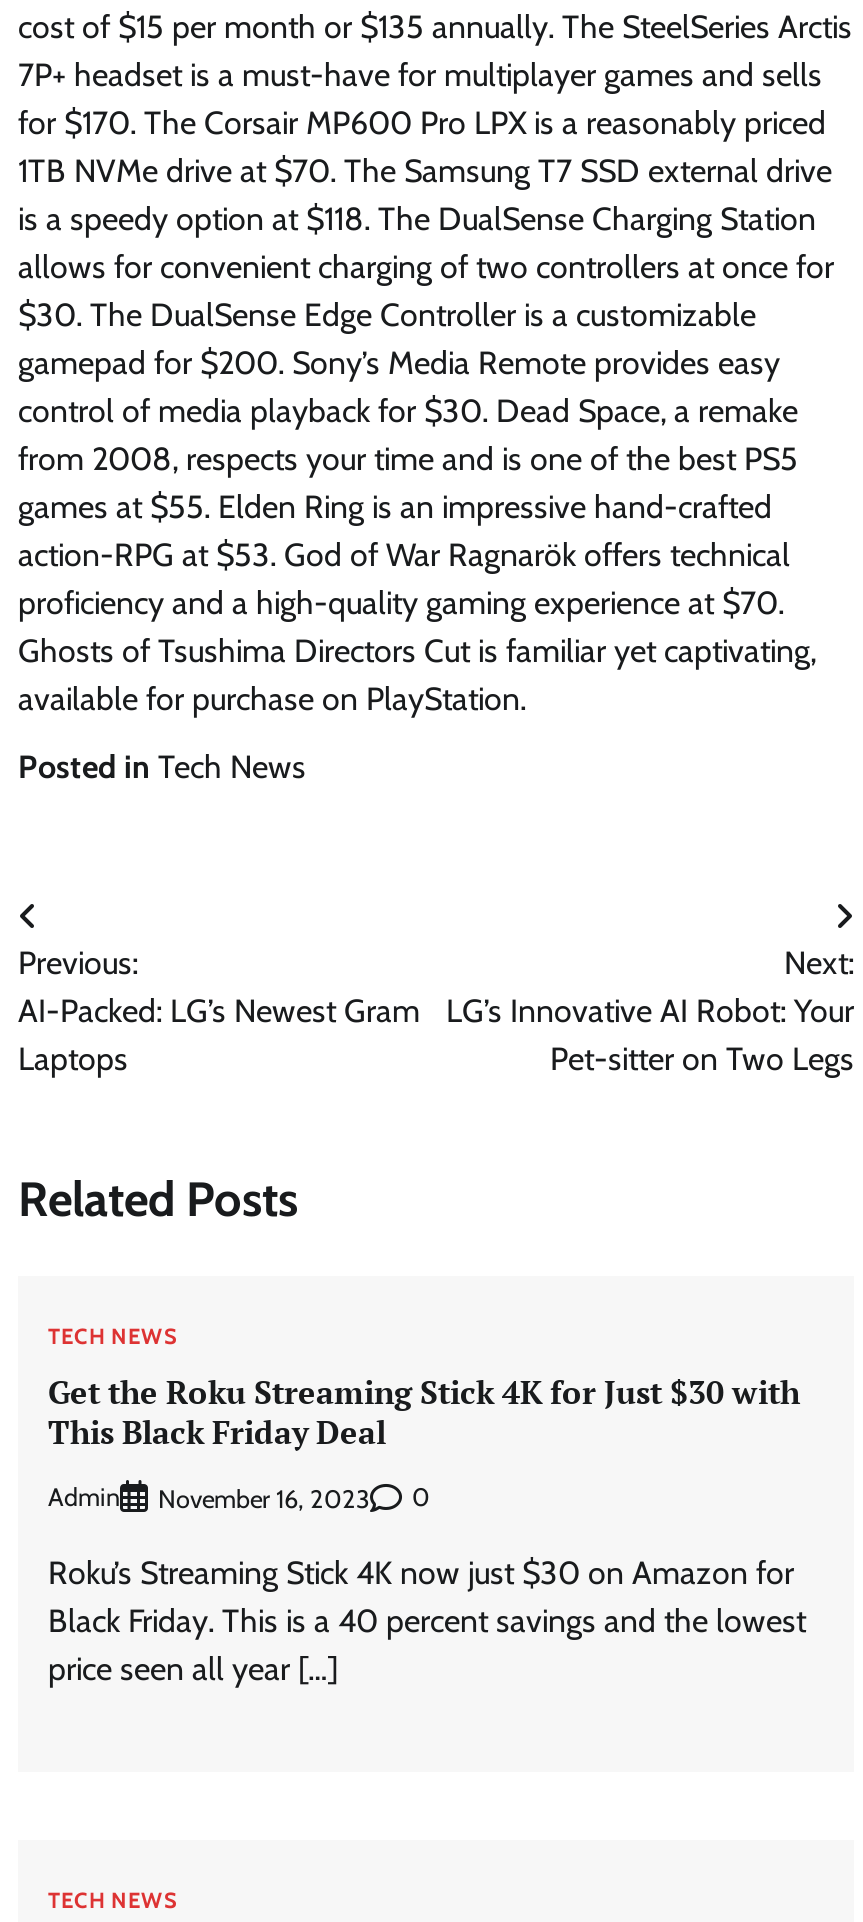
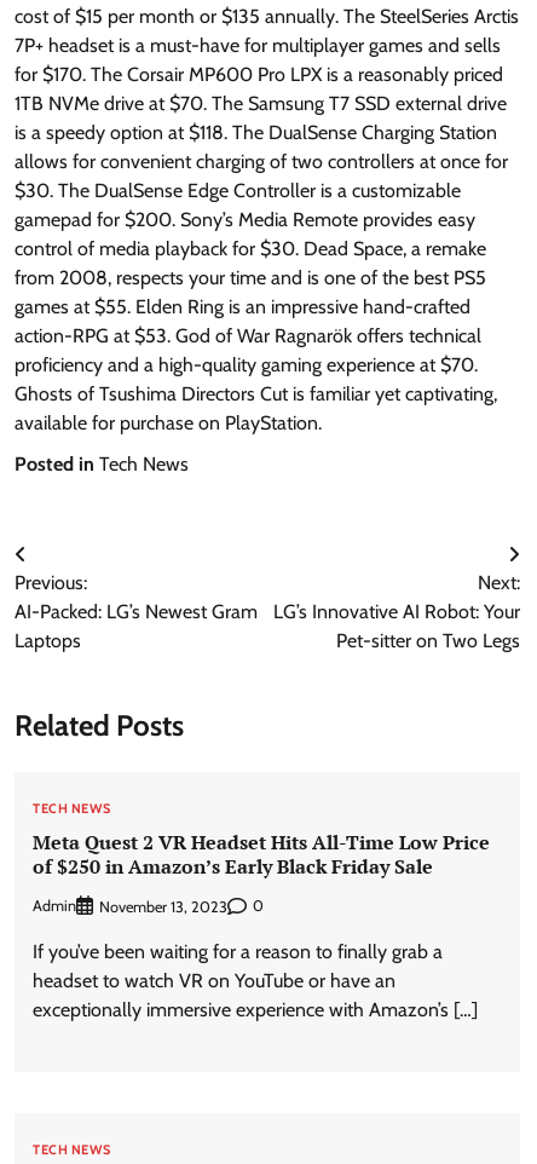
- Get the Roku Streaming Stick 4K for Just $30 with
- This Black Friday Deal
+ Meta Quest 2 VR Headset Hits All-Time Low Price
+ of $250 in Amazon’s Early Black Friday Sale

- November 16, 2023
+ November 13, 2023

- Roku’s Streaming Stick 4K now just $30 on Amazon for
- Black Friday. This is a 40 percent savings and the lowest
- price seen all year […]
+ If you’ve been waiting for a reason to finally grab a
+ headset to watch VR on YouTube or have an
+ exceptionally immersive experience with Amazon’s […]
